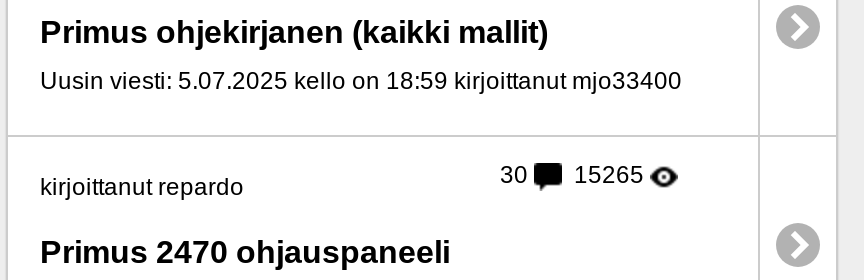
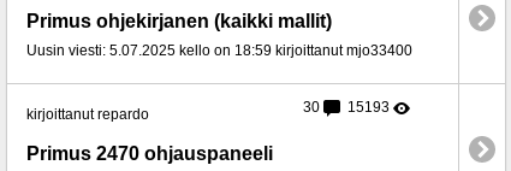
- 30 15265
+ 30 15193
